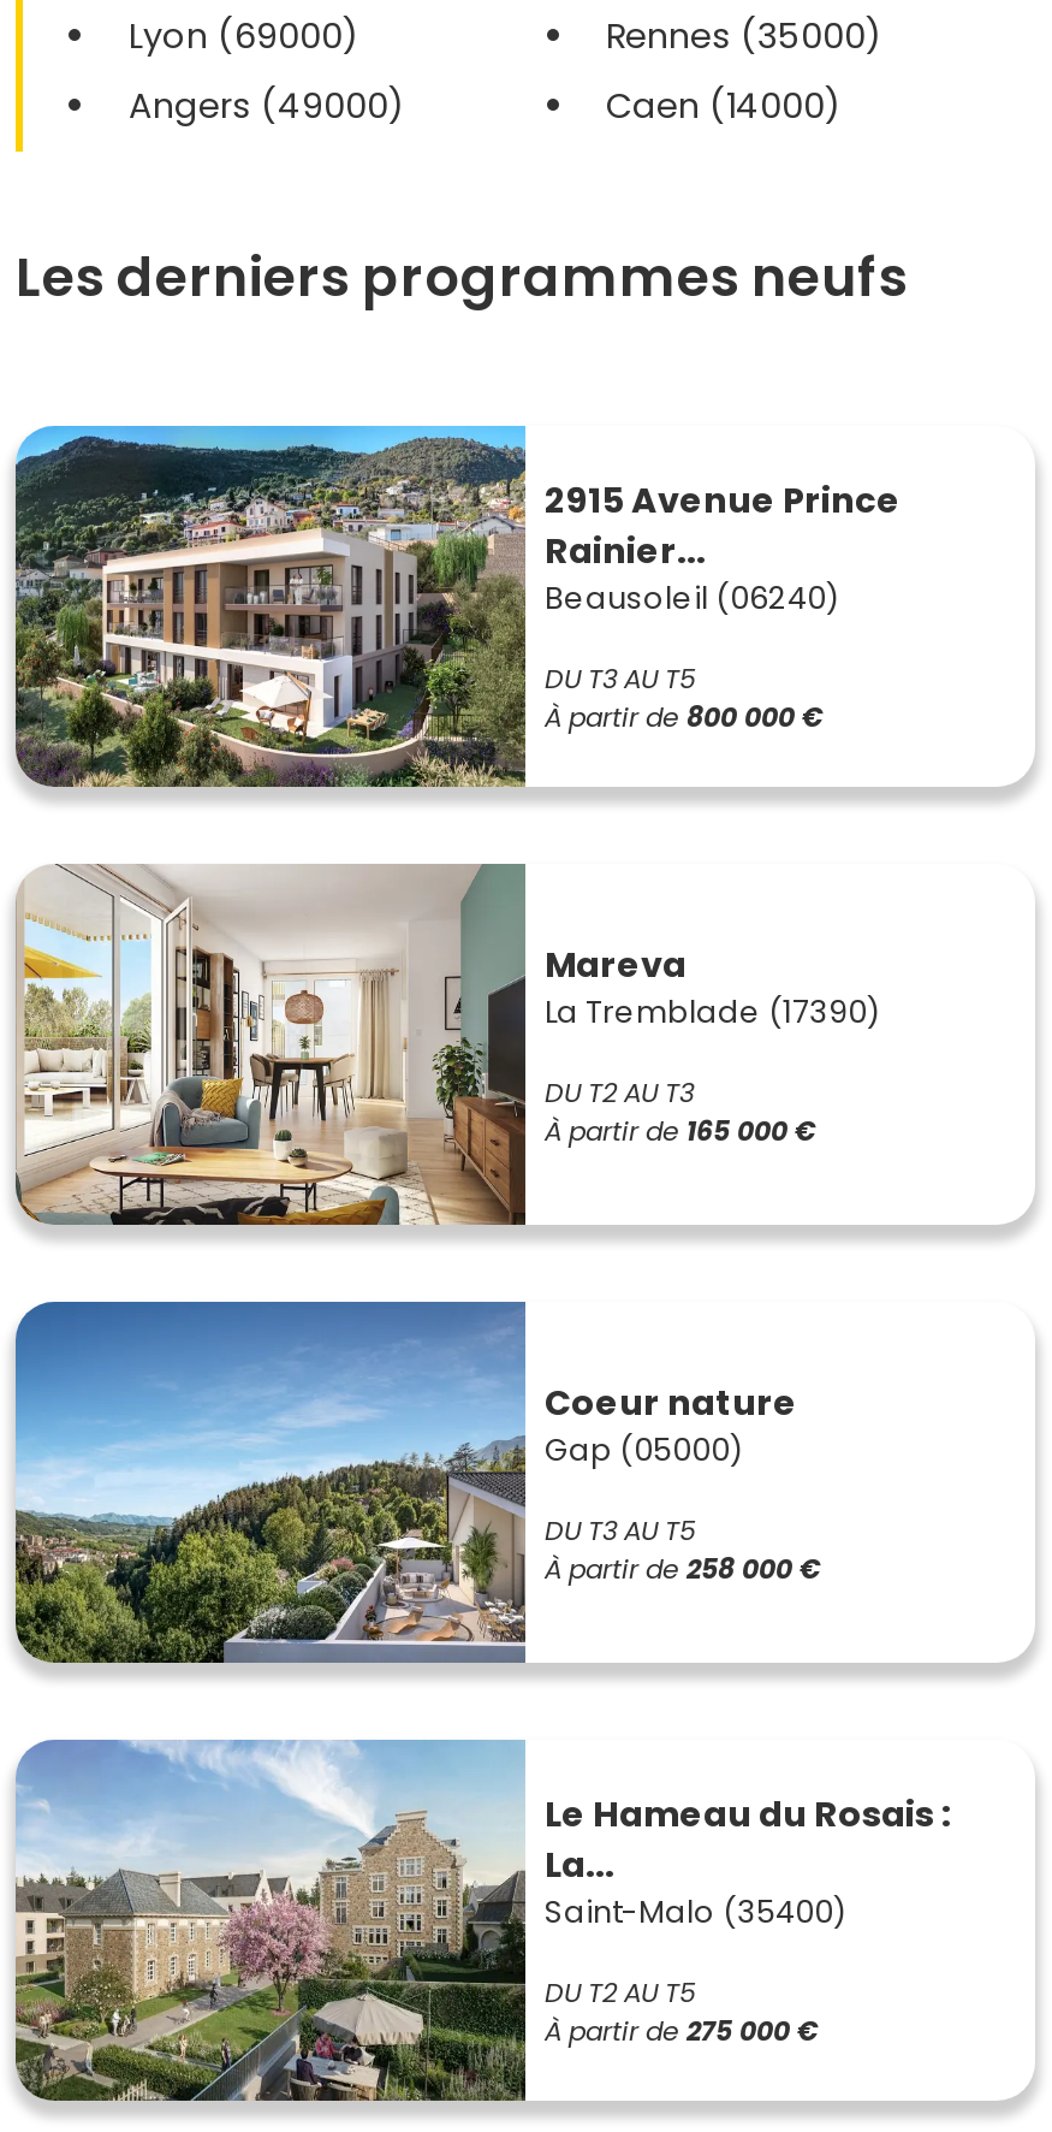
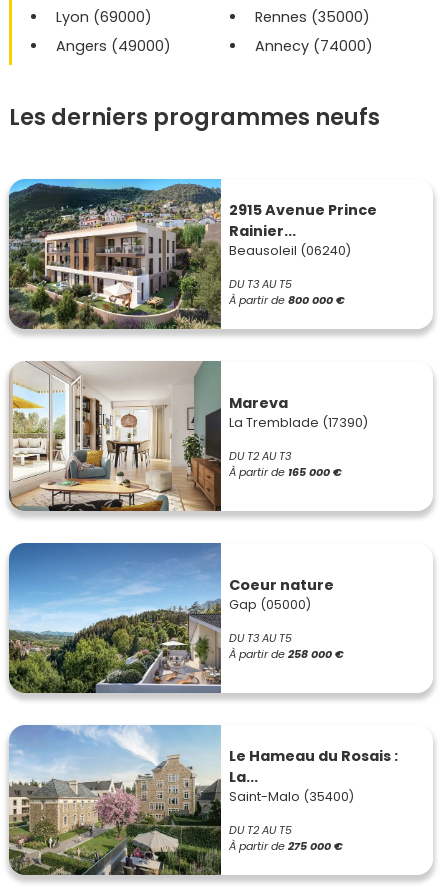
- Caen (14000)
+ Annecy (74000)
